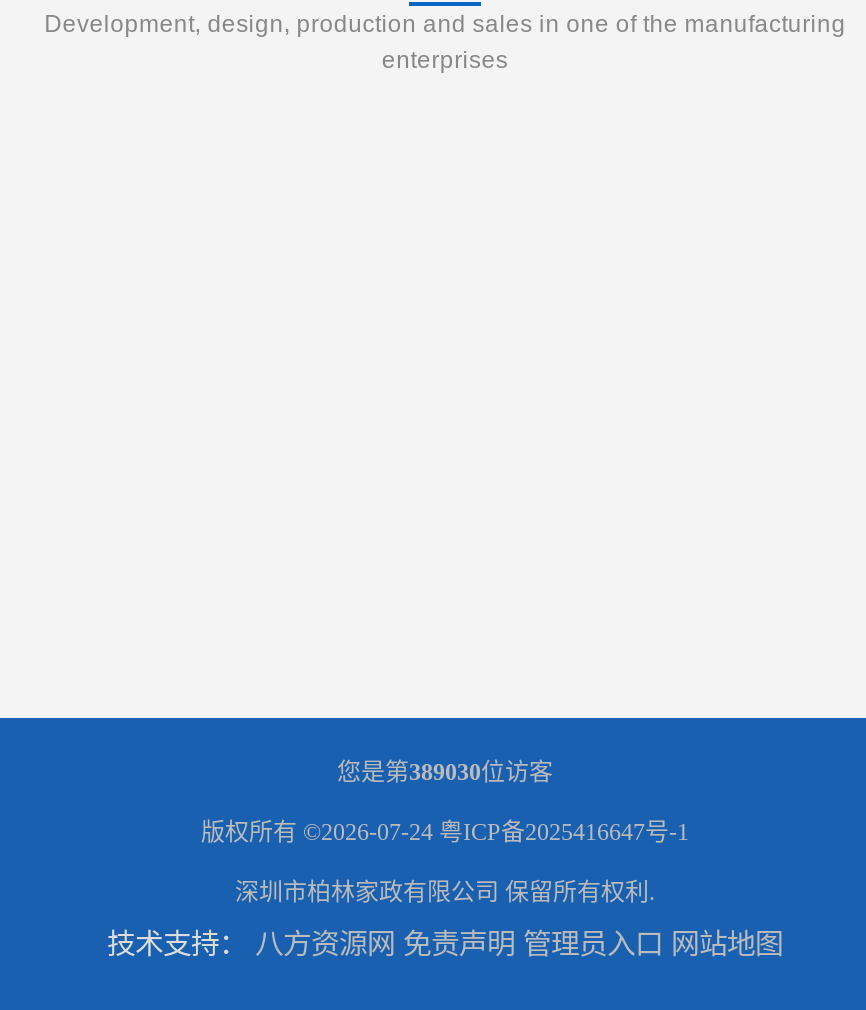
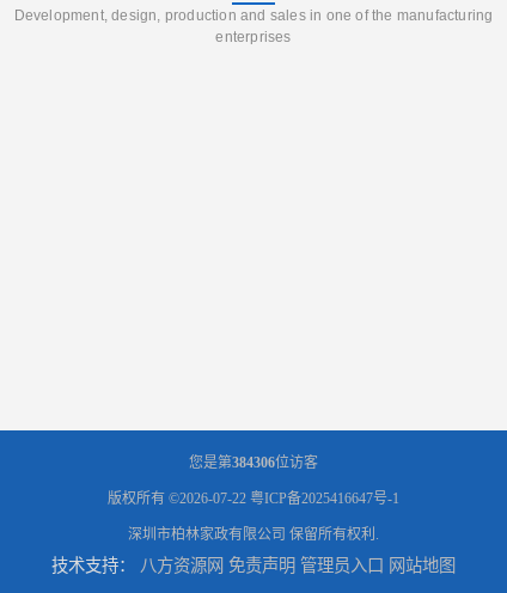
- 您是第389030位访客
+ 您是第384306位访客

- 版权所有 ©2026-07-24粤ICP备2025416647号-1
+ 版权所有 ©2026-07-22粤ICP备2025416647号-1
